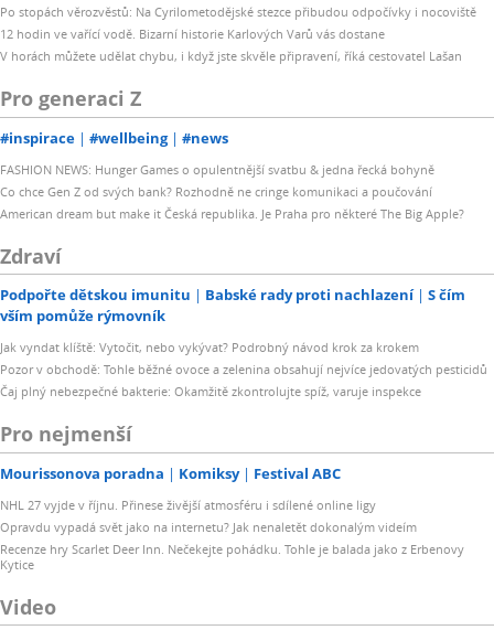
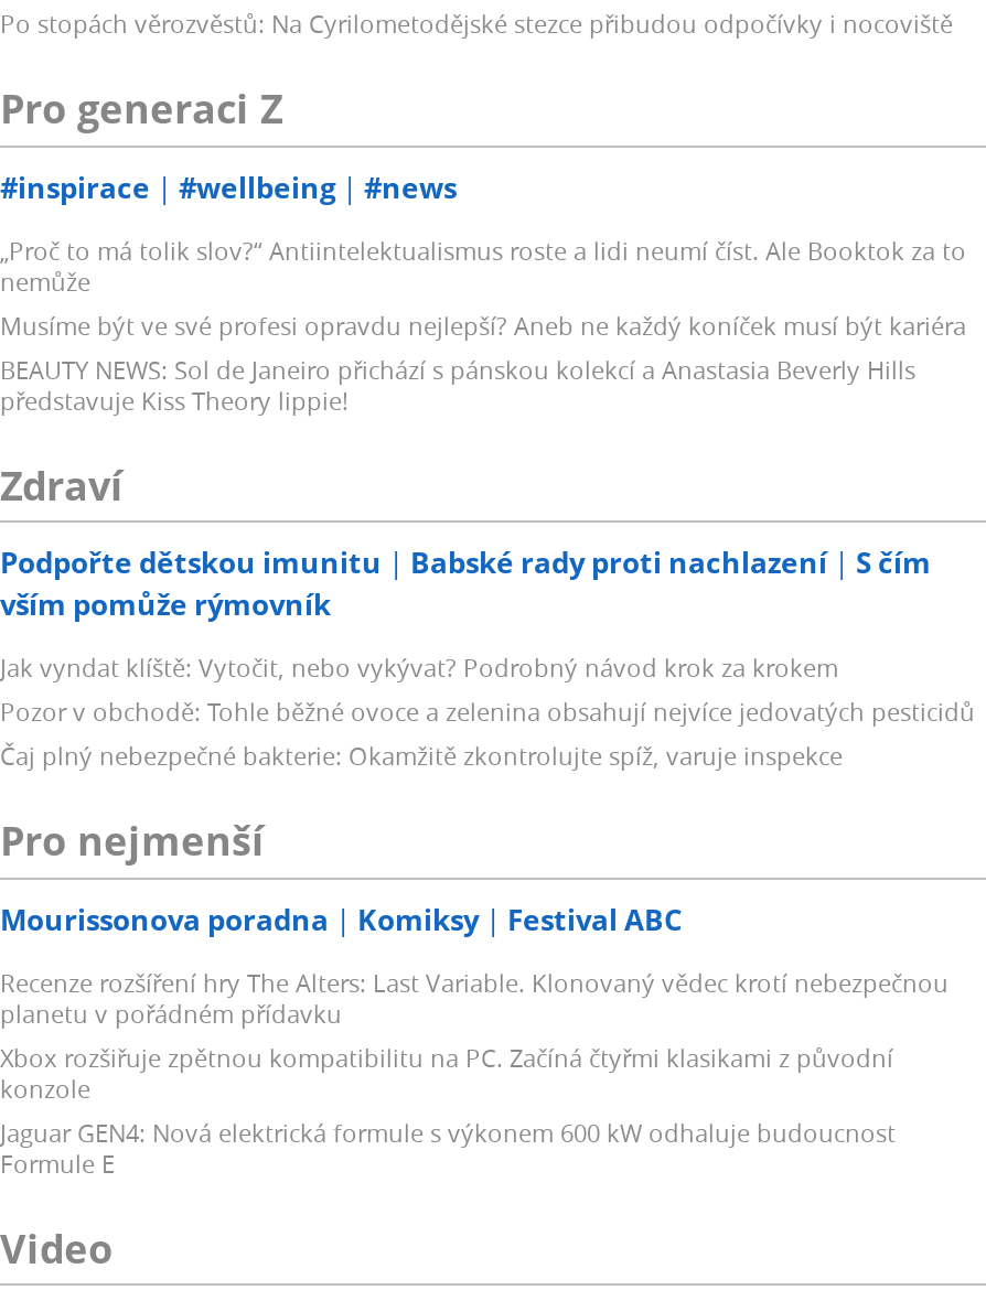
- 12 hodin ve vařící vodě. Bizarní historie Karlových Varů vás dostane
- V horách můžete udělat chybu, i když jste skvěle připravení, říká cestovatel Lašan

moved up: Pro generaci Z | #inspirace | #wellbeing | #news

- FASHION NEWS: Hunger Games o opulentnější svatbu & jedna řecká bohyně
- Co chce Gen Z od svých bank? Rozhodně ne cringe komunikaci a poučování
- American dream but make it Česká republika. Je Praha pro některé The Big Apple?
+ „Proč to má tolik slov?“ Antiintelektualismus roste a lidi neumí číst. Ale Booktok za to
+ nemůže
+ Musíme být ve své profesi opravdu nejlepší? Aneb ne každý koníček musí být kariéra
+ BEAUTY NEWS: Sol de Janeiro přichází s pánskou kolekcí a Anastasia Beverly Hills
+ představuje Kiss Theory lippie!

- NHL 27 vyjde v říjnu. Přinese živější atmosféru i sdílené online ligy
- Opravdu vypadá svět jako na internetu? Jak nenaletět dokonalým videím
- Recenze hry Scarlet Deer Inn. Nečekejte pohádku. Tohle je balada jako z Erbenovy
- Kytice
+ Recenze rozšíření hry The Alters: Last Variable. Klonovaný vědec krotí nebezpečnou
+ planetu v pořádném přídavku
+ Xbox rozšiřuje zpětnou kompatibilitu na PC. Začíná čtyřmi klasikami z původní
+ konzole
+ Jaguar GEN4: Nová elektrická formule s výkonem 600 kW odhaluje budoucnost
+ Formule E
